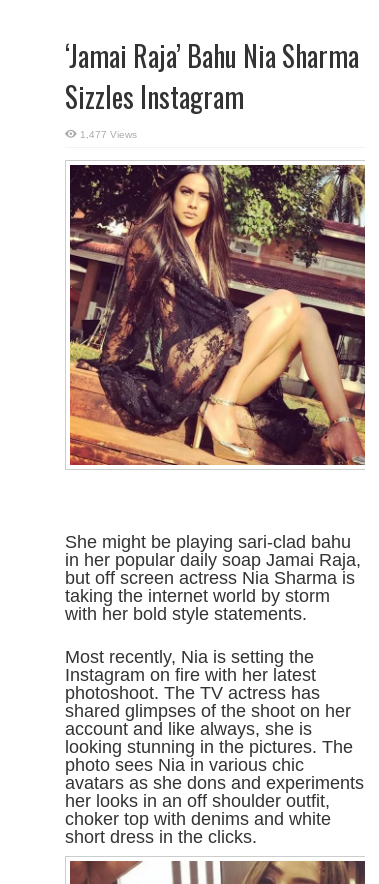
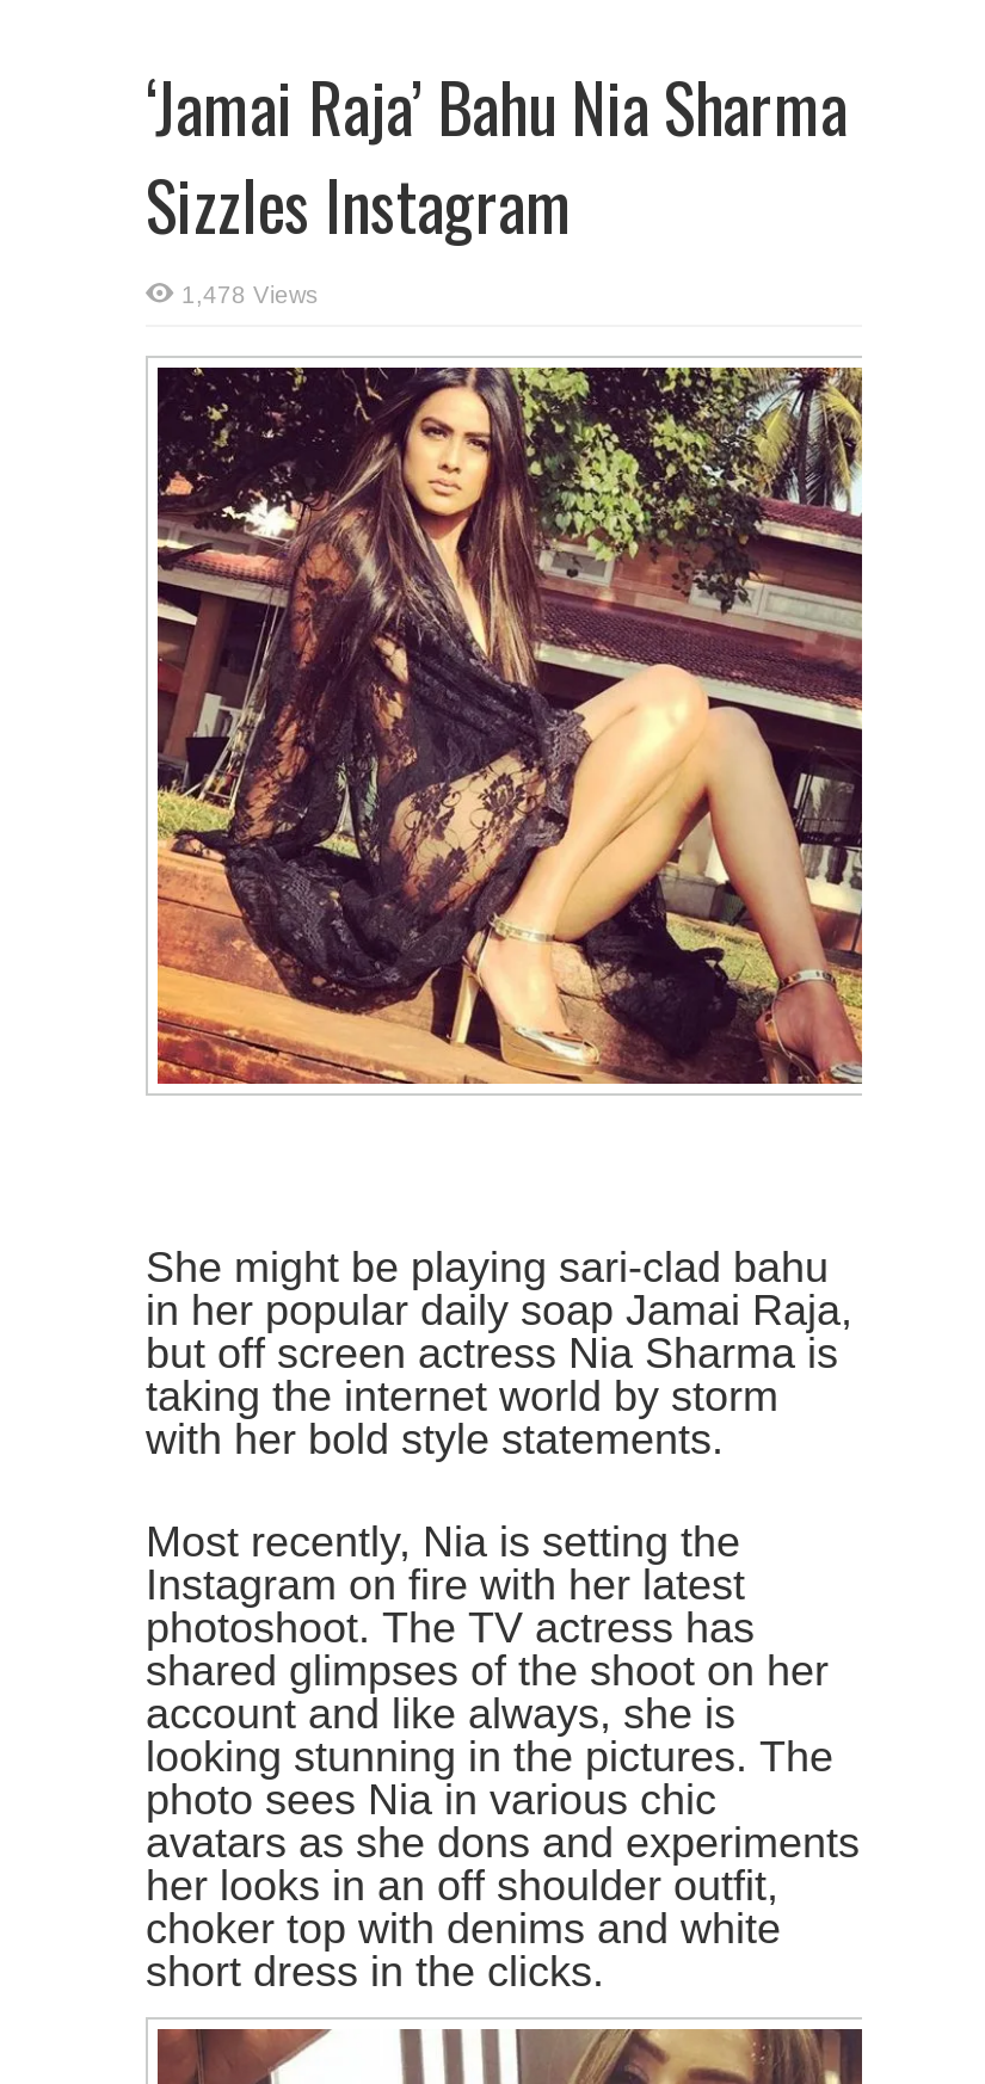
- 1,477 Views
+ 1,478 Views
